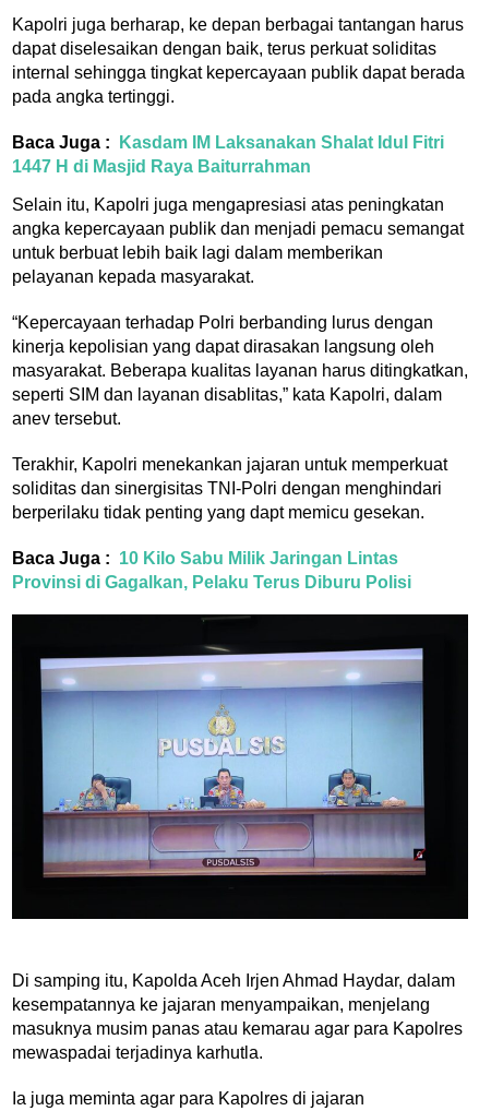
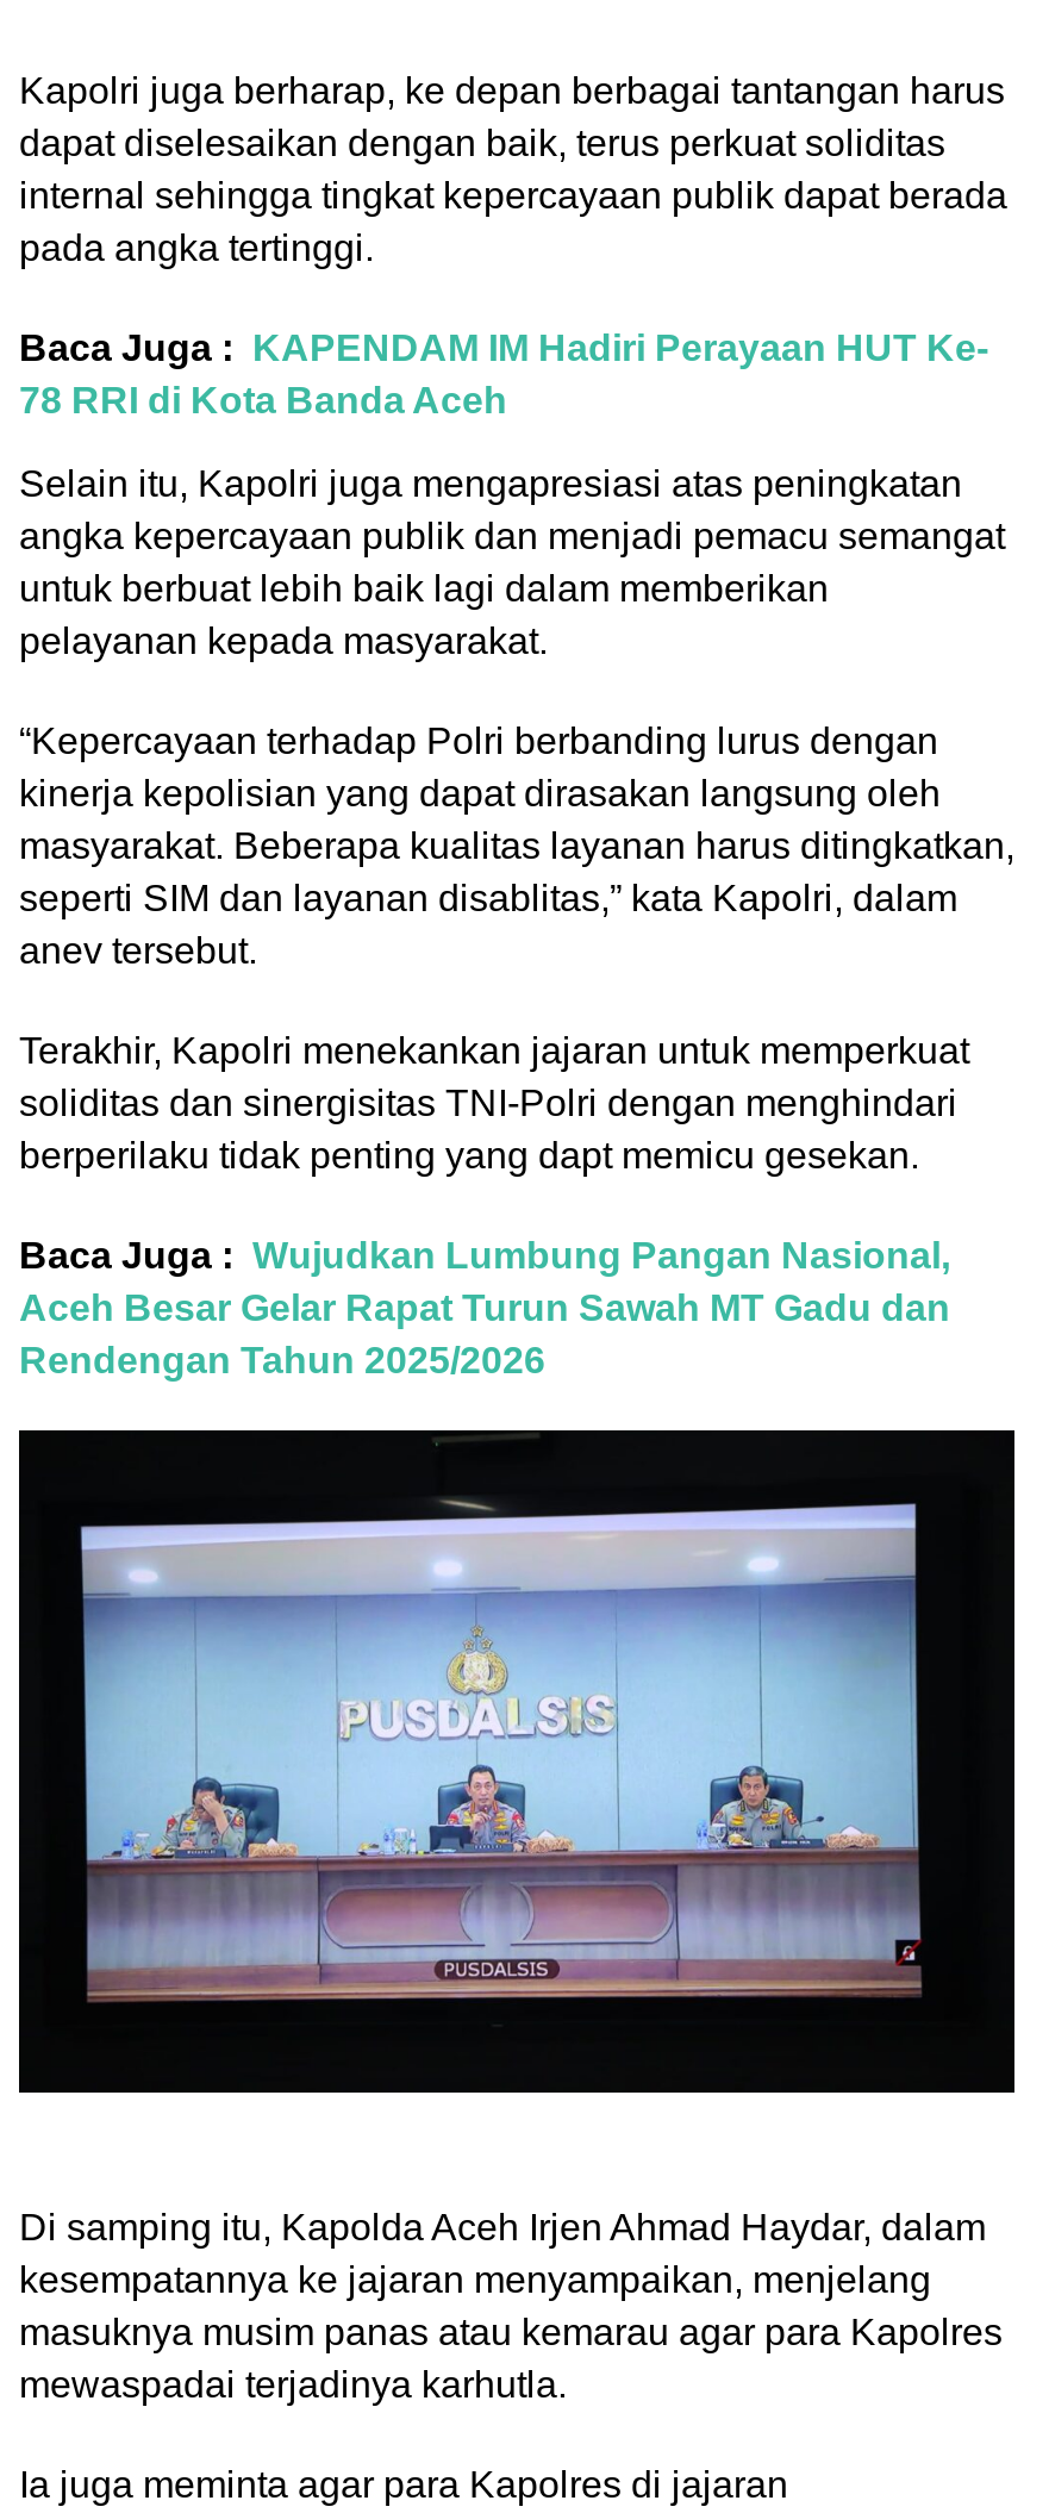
- Baca Juga : Kasdam IM Laksanakan Shalat Idul Fitri
+ Baca Juga : KAPENDAM IM Hadiri Perayaan HUT Ke-

- 1447 H di Masjid Raya Baiturrahman
+ 78 RRI di Kota Banda Aceh

- Baca Juga : 10 Kilo Sabu Milik Jaringan Lintas
- Provinsi di Gagalkan, Pelaku Terus Diburu Polisi
+ Baca Juga : Wujudkan Lumbung Pangan Nasional,
+ Aceh Besar Gelar Rapat Turun Sawah MT Gadu dan
+ Rendengan Tahun 2025/2026
